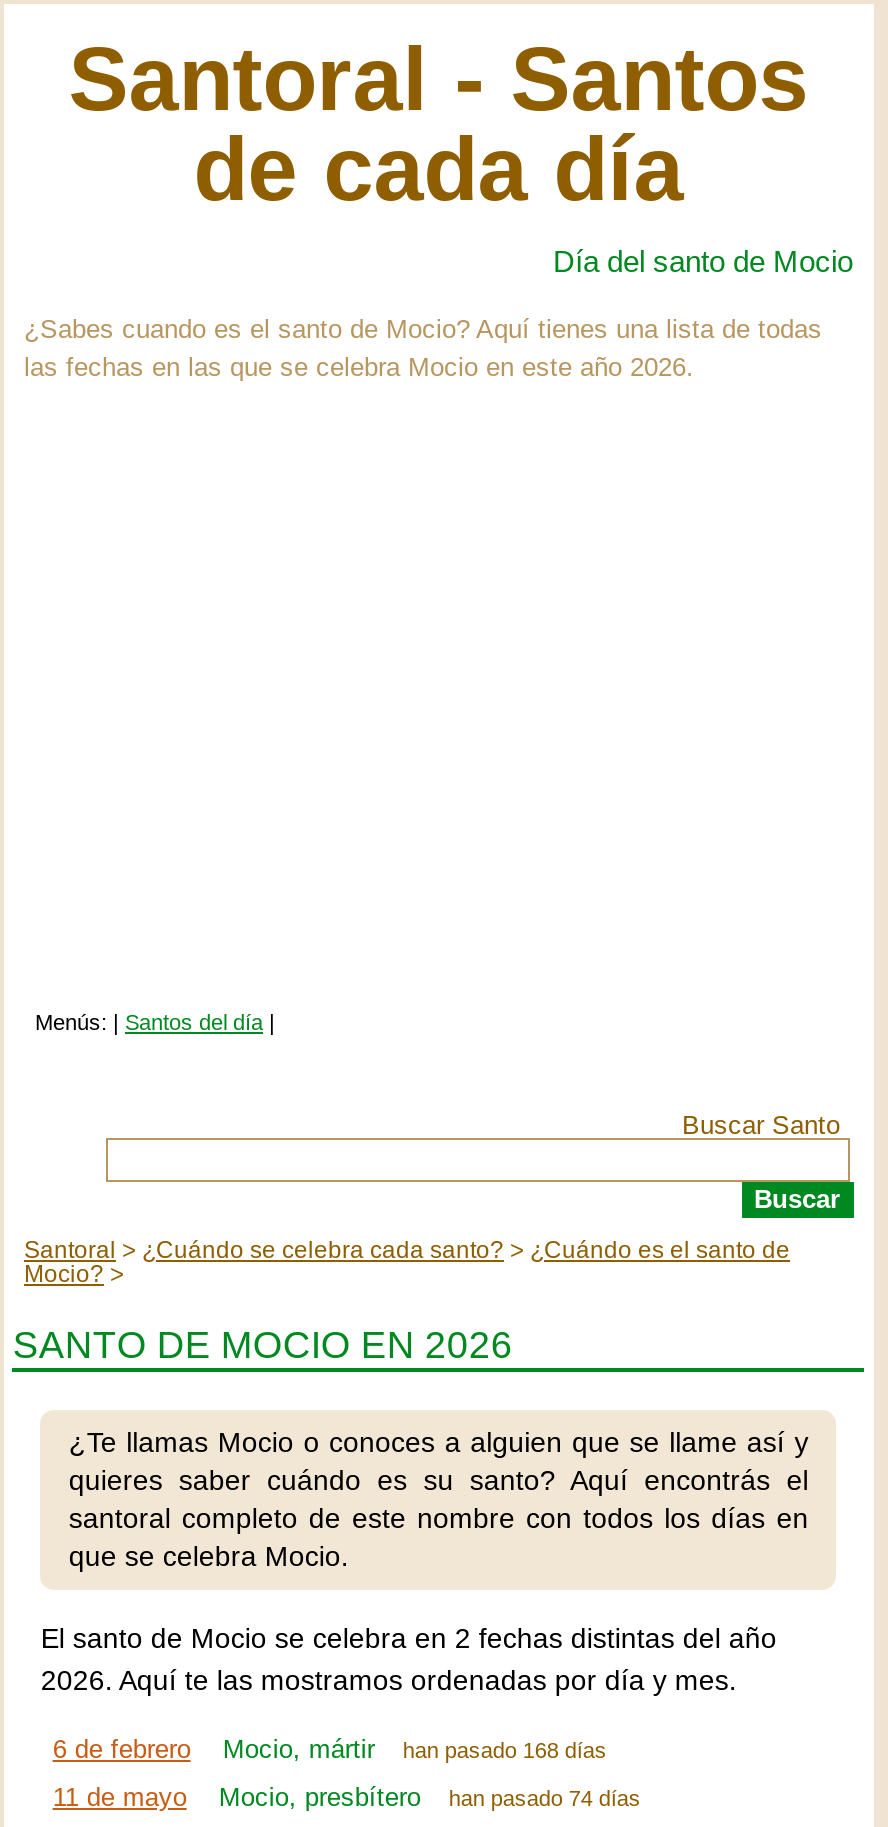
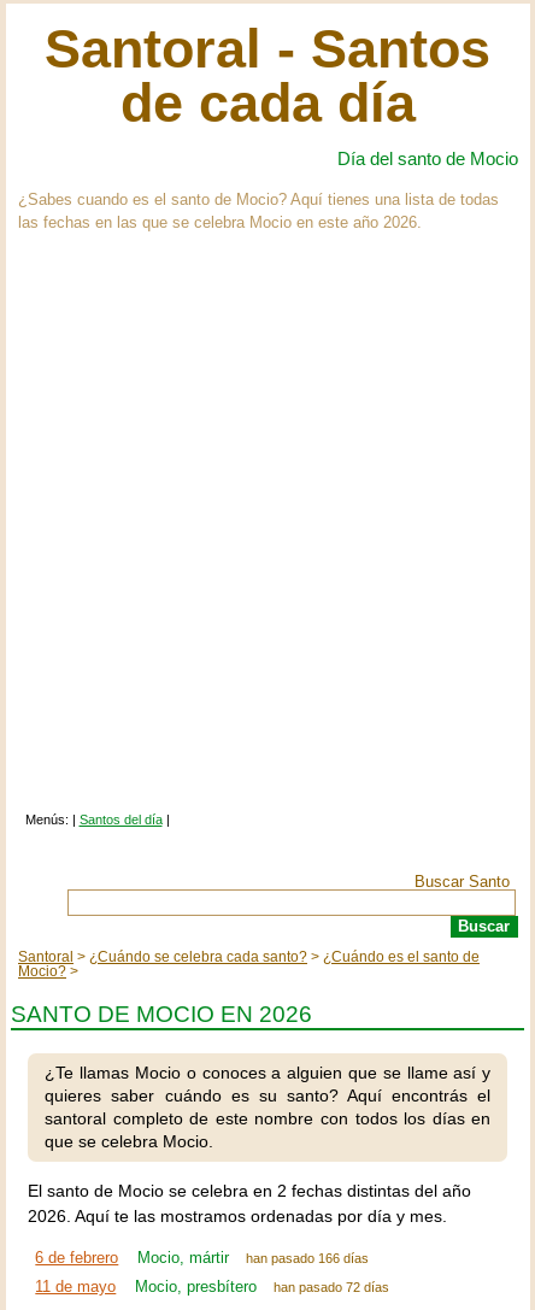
- han pasado 168 días
+ han pasado 166 días

- han pasado 74 días
+ han pasado 72 días
